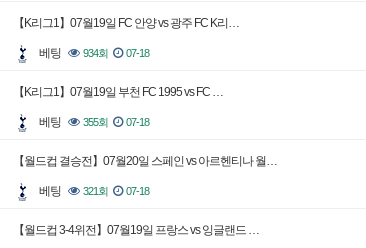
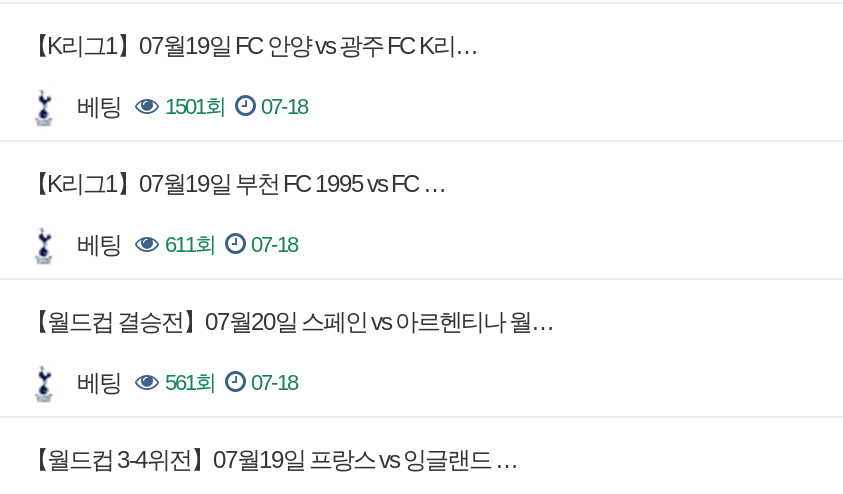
- 베팅 934회 07-18
+ 베팅 1501회 07-18

- 베팅 355회 07-18
+ 베팅 611회 07-18

- 베팅 321회 07-18
+ 베팅 561회 07-18
